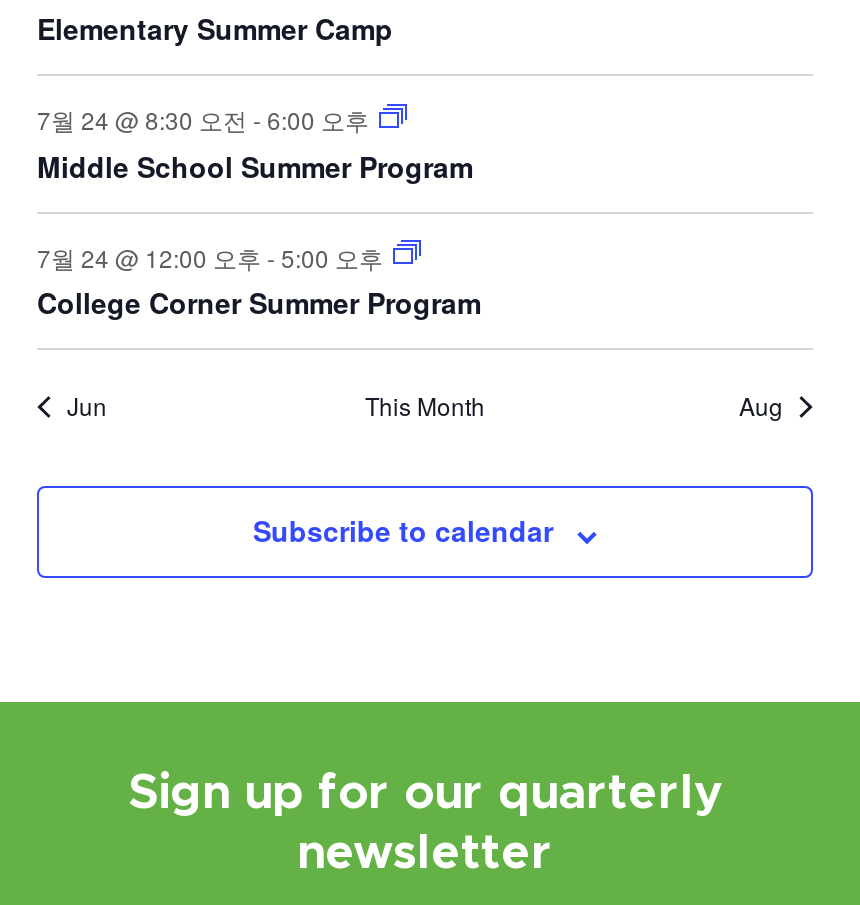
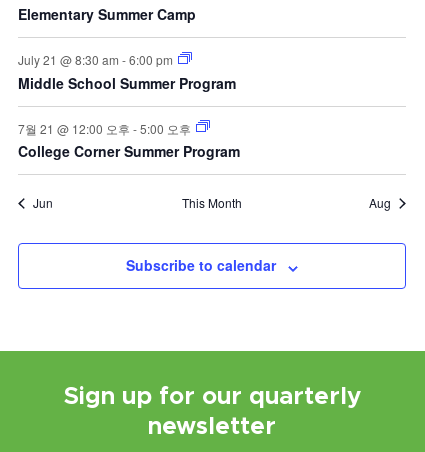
- 7월 24 @ 8:30 오전 - 6:00 오후
+ July 21 @ 8:30 am - 6:00 pm

- 7월 24 @ 12:00 오후 - 5:00 오후
+ 7월 21 @ 12:00 오후 - 5:00 오후
